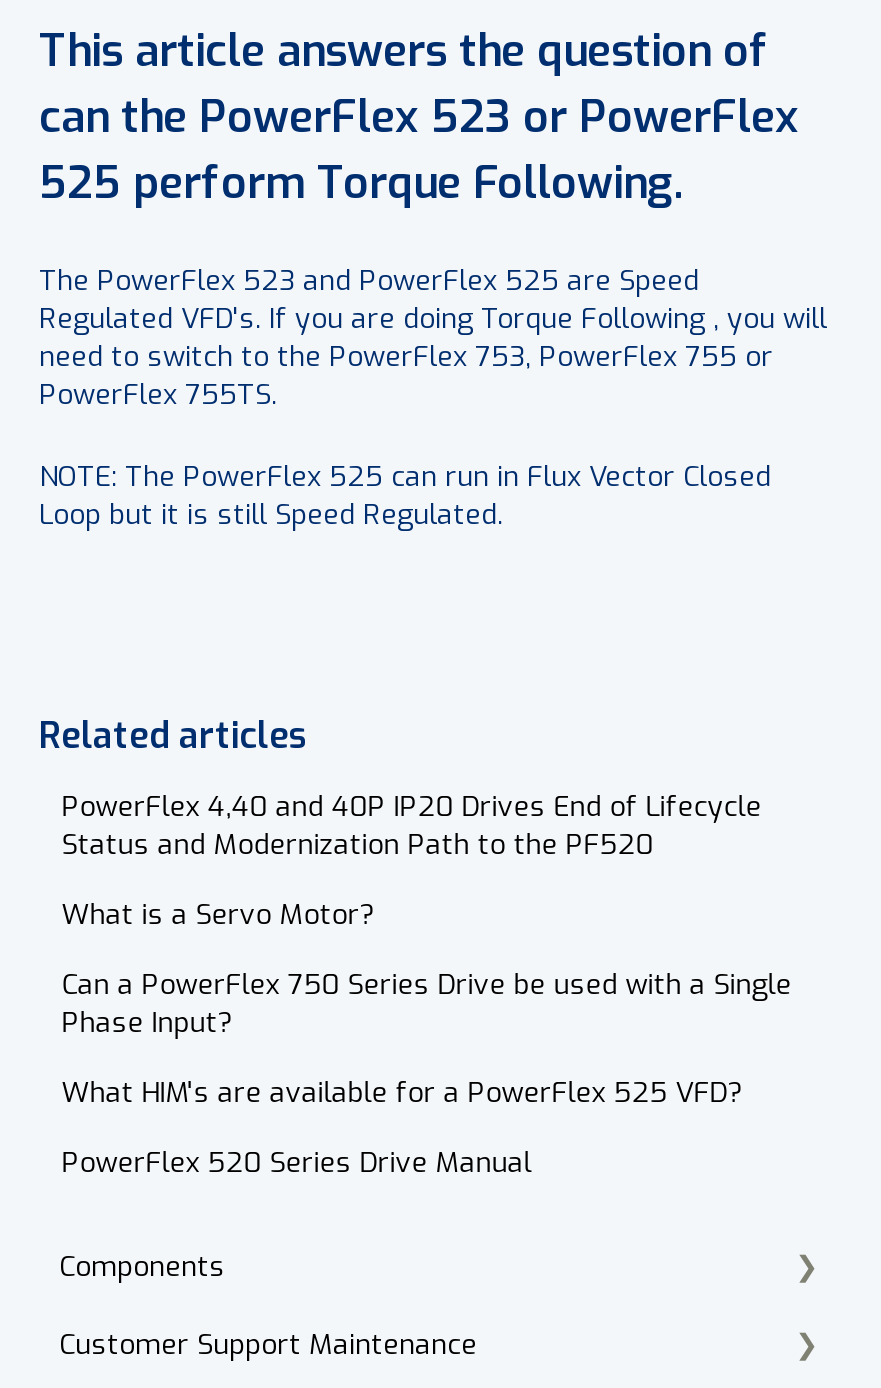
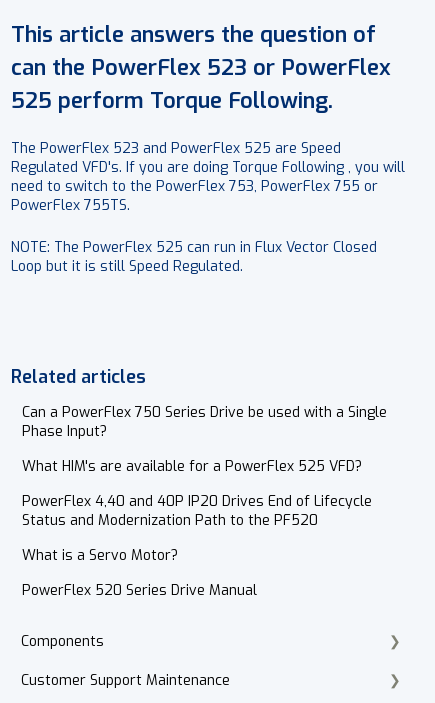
moved down: PowerFlex 4,40 and 40P IP20 Drives End of Lifecycle | Status and Modernization Path to the PF520 | What is a Servo Motor?

moved up: Can a PowerFlex 750 Series Drive be used with a Single | Phase Input? | What HIM's are available for a PowerFlex 525 VFD?
